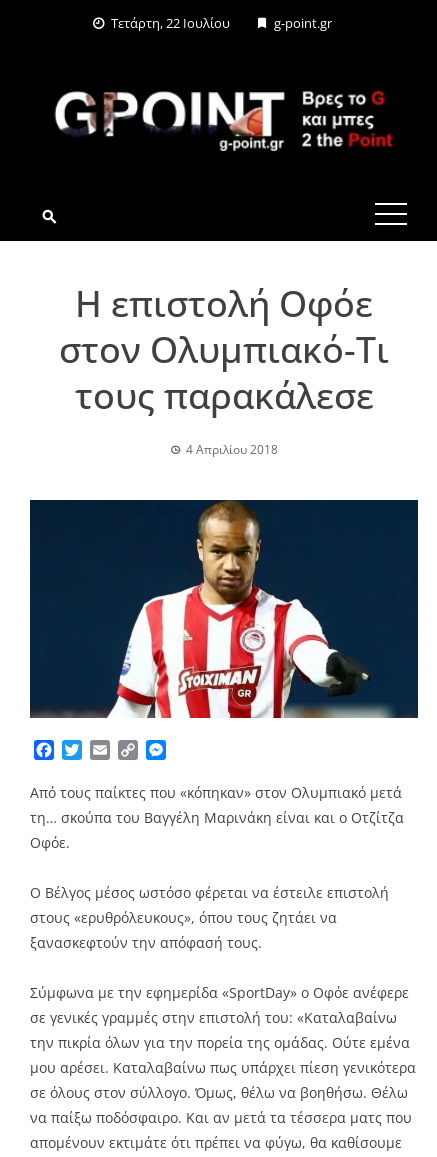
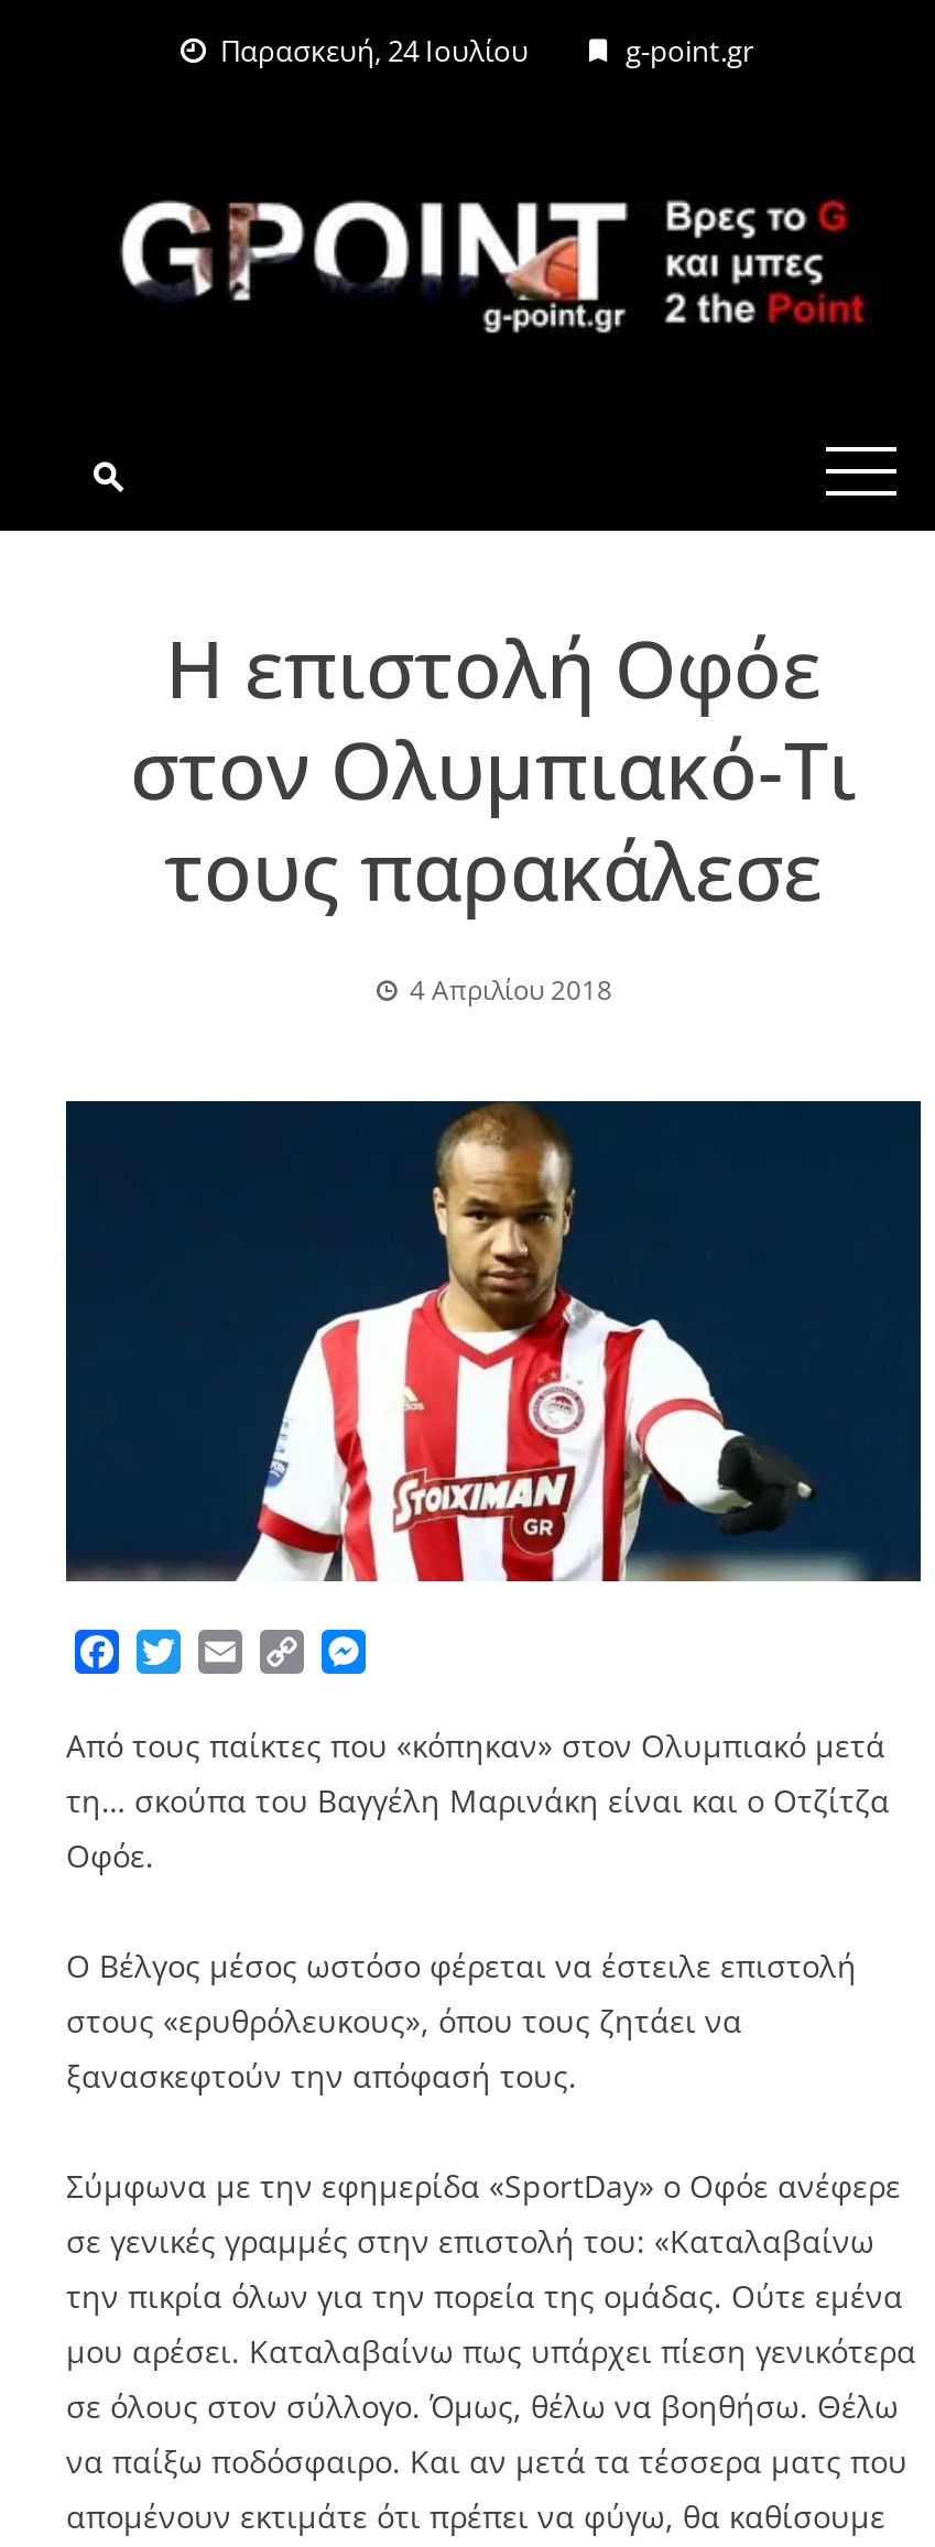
- Τετάρτη, 22 Ιουλίου
+ Παρασκευή, 24 Ιουλίου
